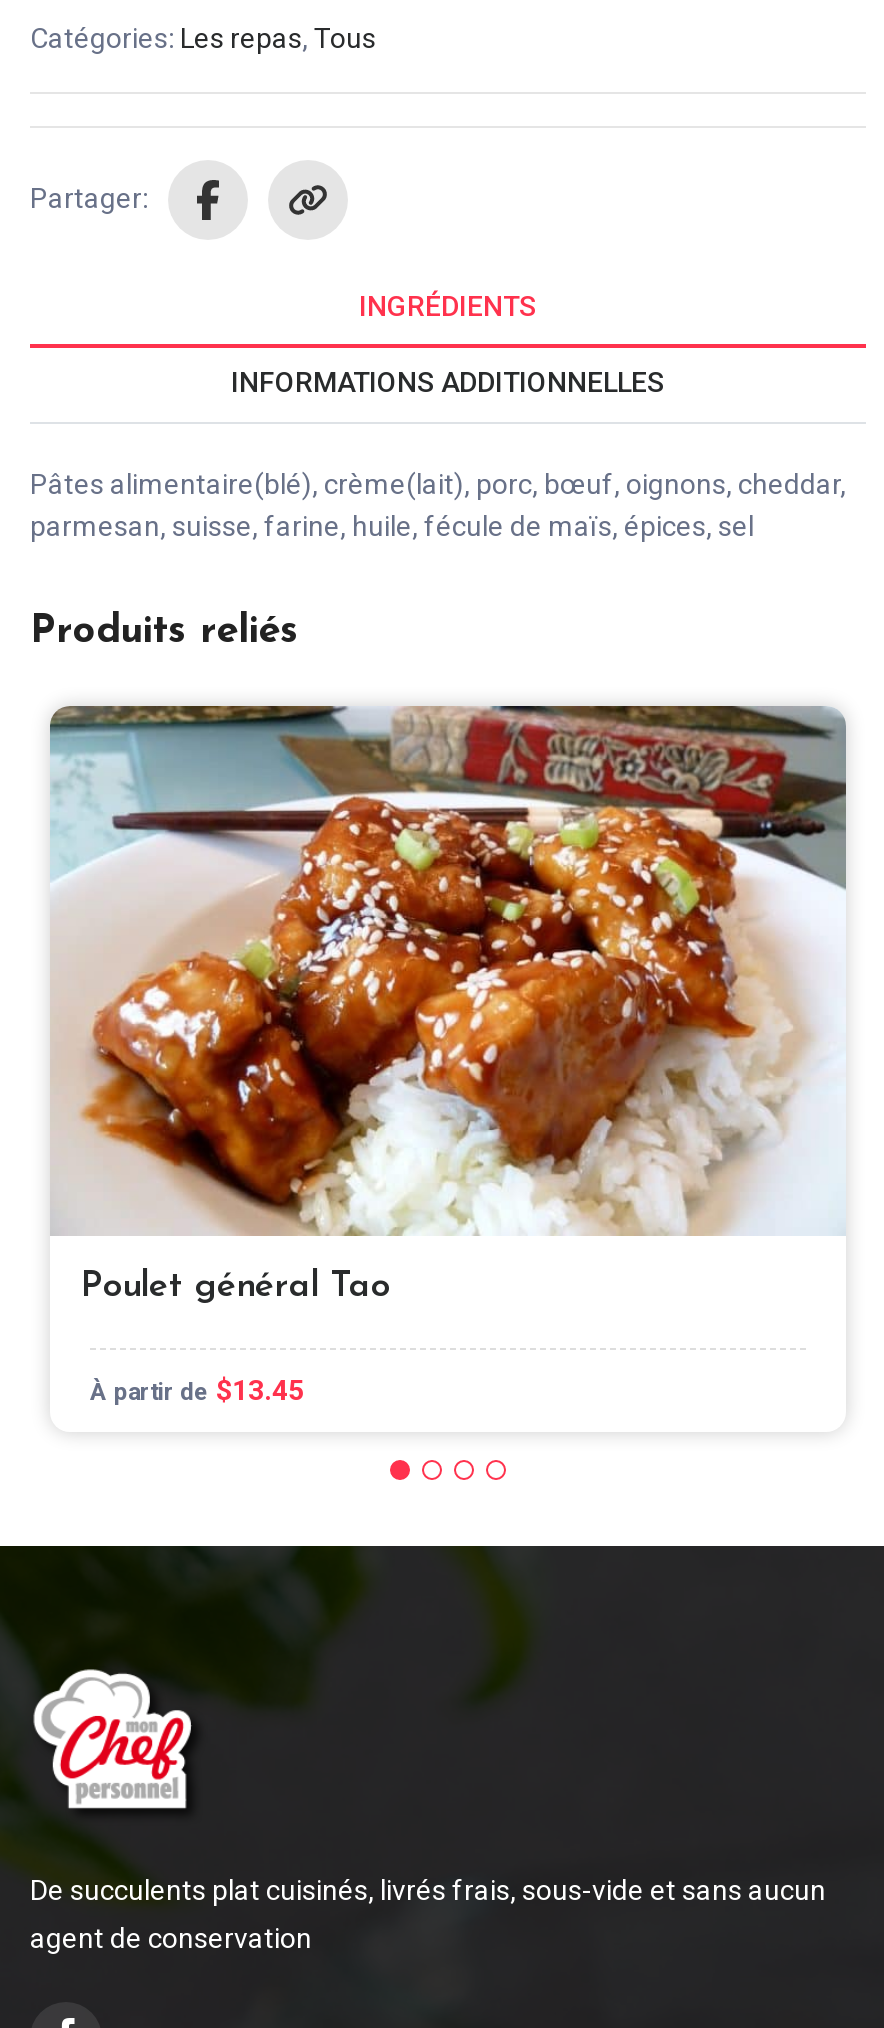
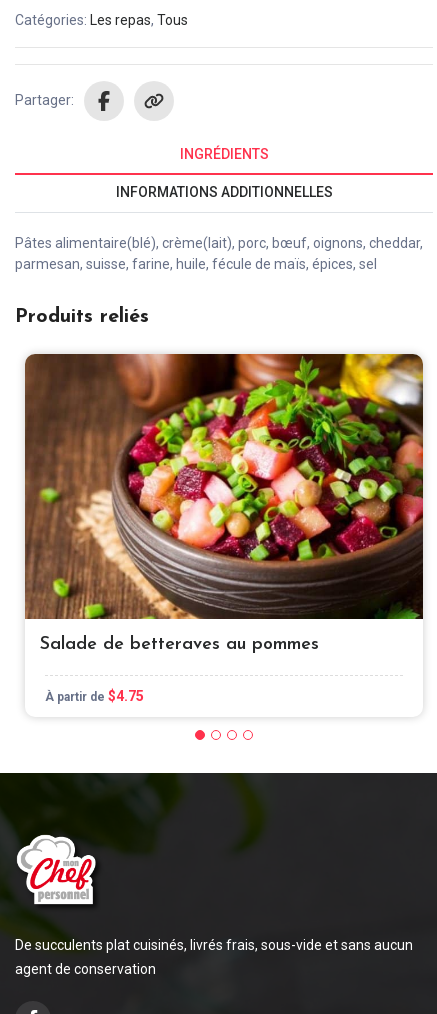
- [image]
- Poulet général Tao
+ [image]
+ Salade de betteraves au pommes

- À partir de $13.45
+ À partir de $4.75
